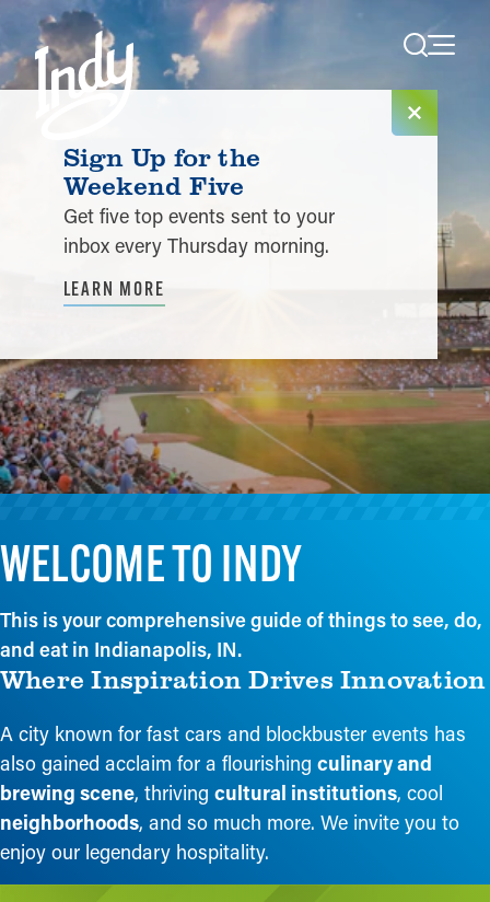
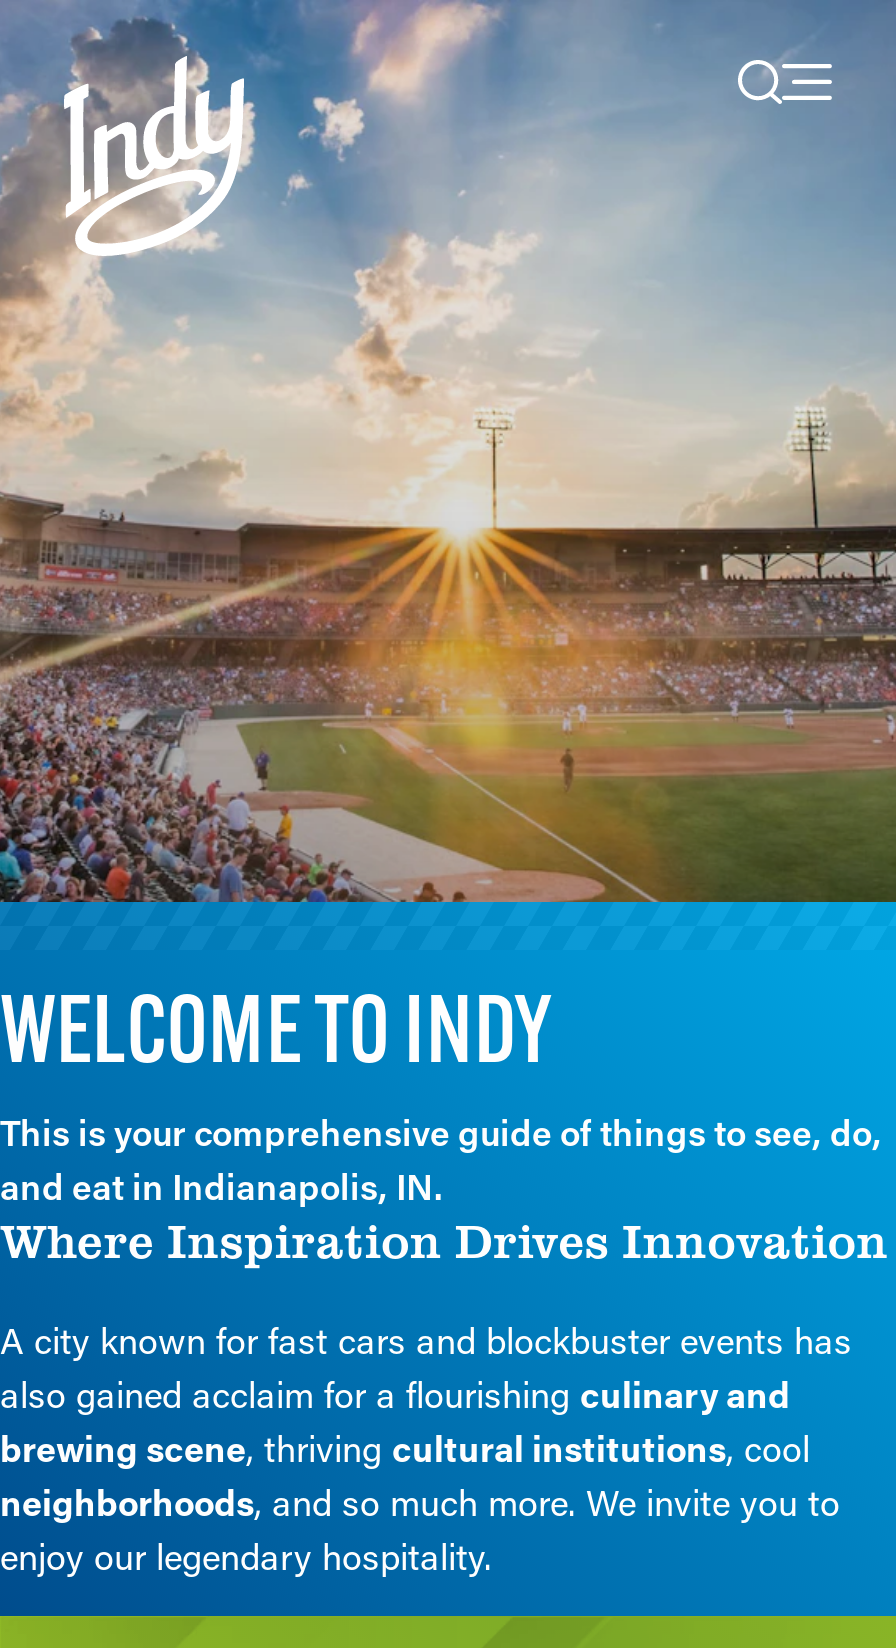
- [image]
+ [image]

- Sign Up for the
- Weekend Five
- Get five top events sent to your
- inbox every Thursday morning.
- LEARN MORE
